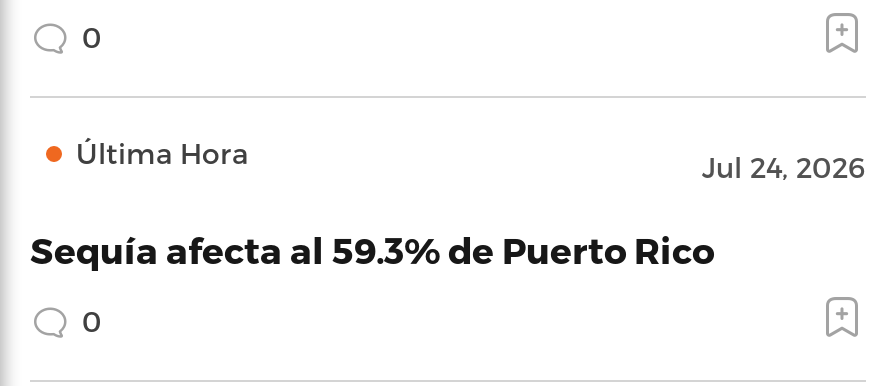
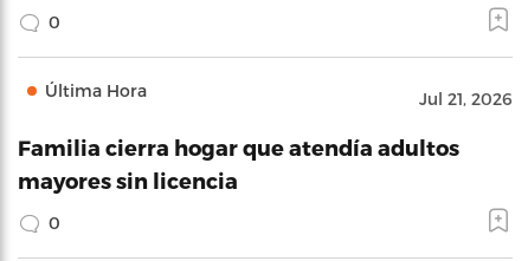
- Jul 24, 2026
+ Jul 21, 2026

- Sequía afecta al 59.3% de Puerto Rico
+ Familia cierra hogar que atendía adultos
+ mayores sin licencia
